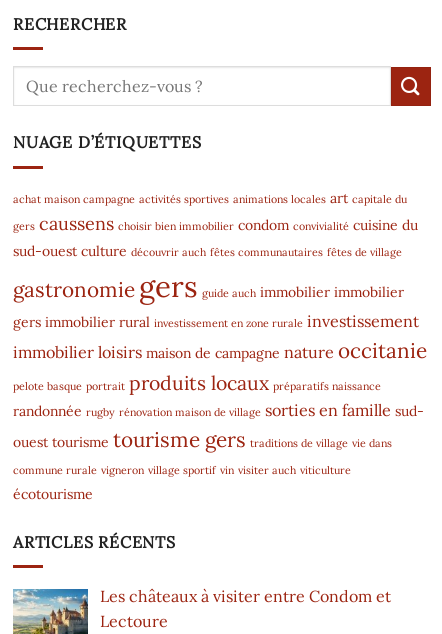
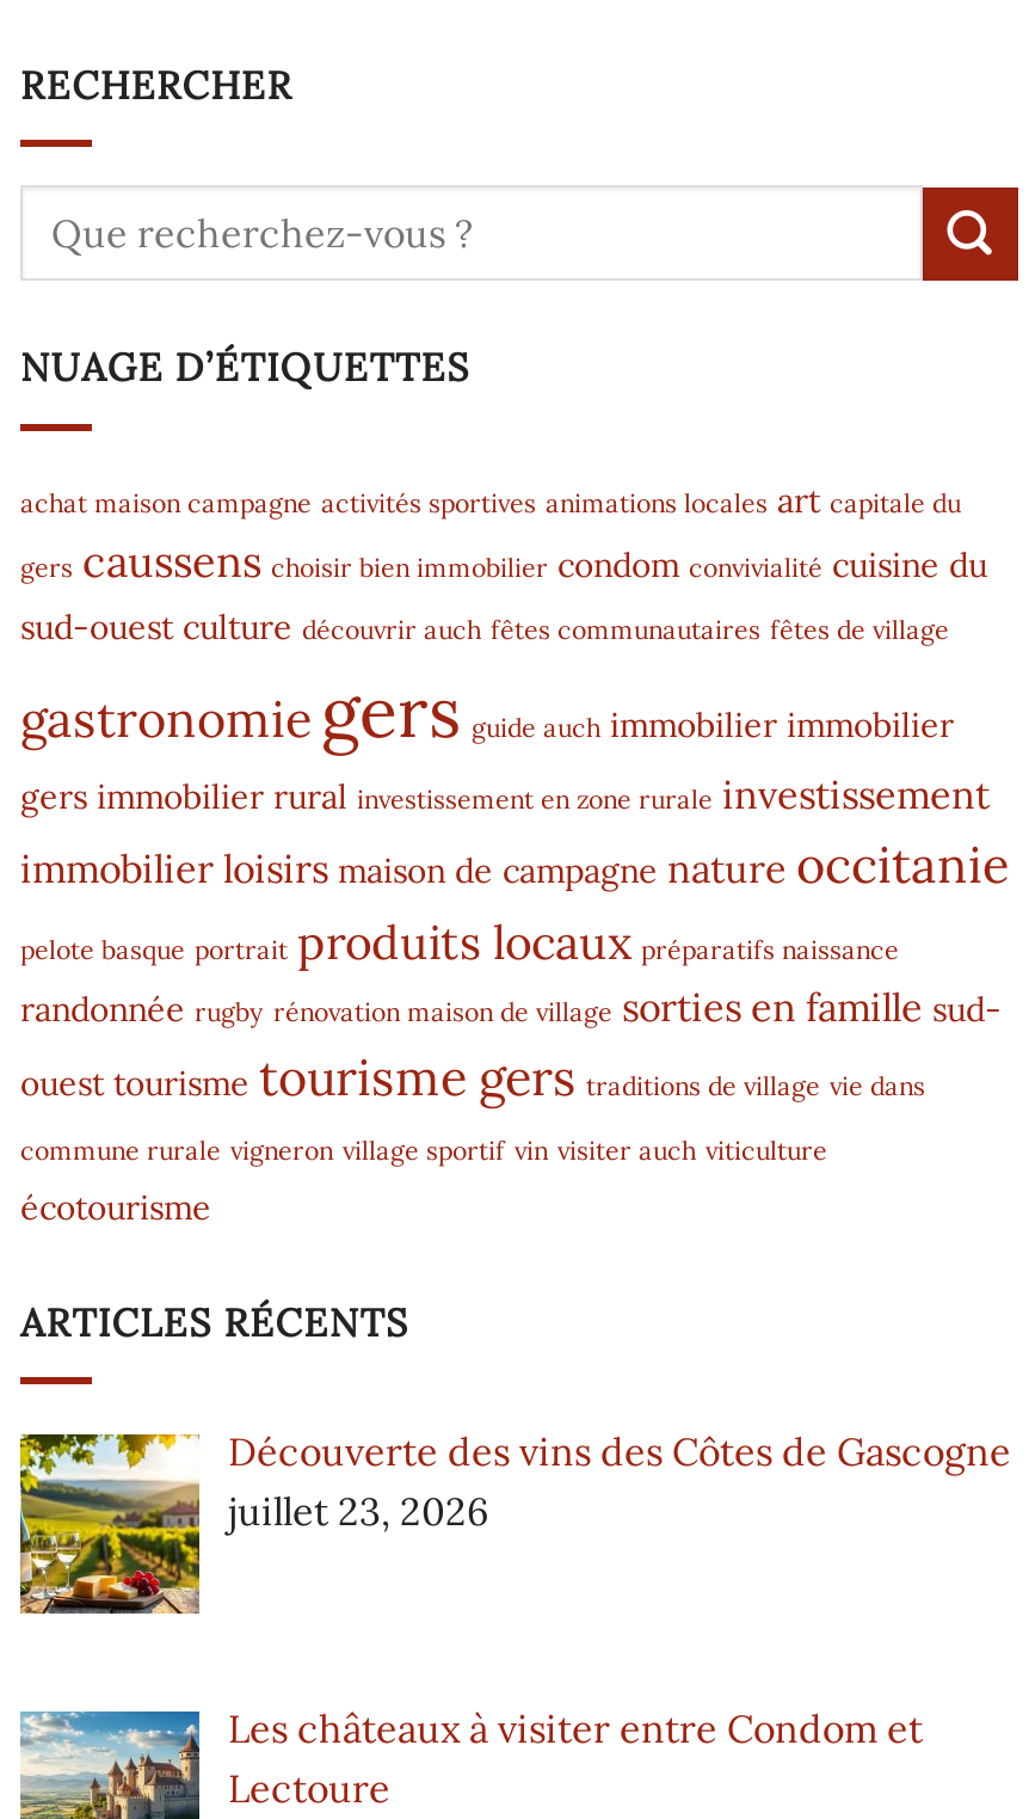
+ [image]
+ Découverte des vins des Côtes de Gascogne
+ juillet 23, 2026
